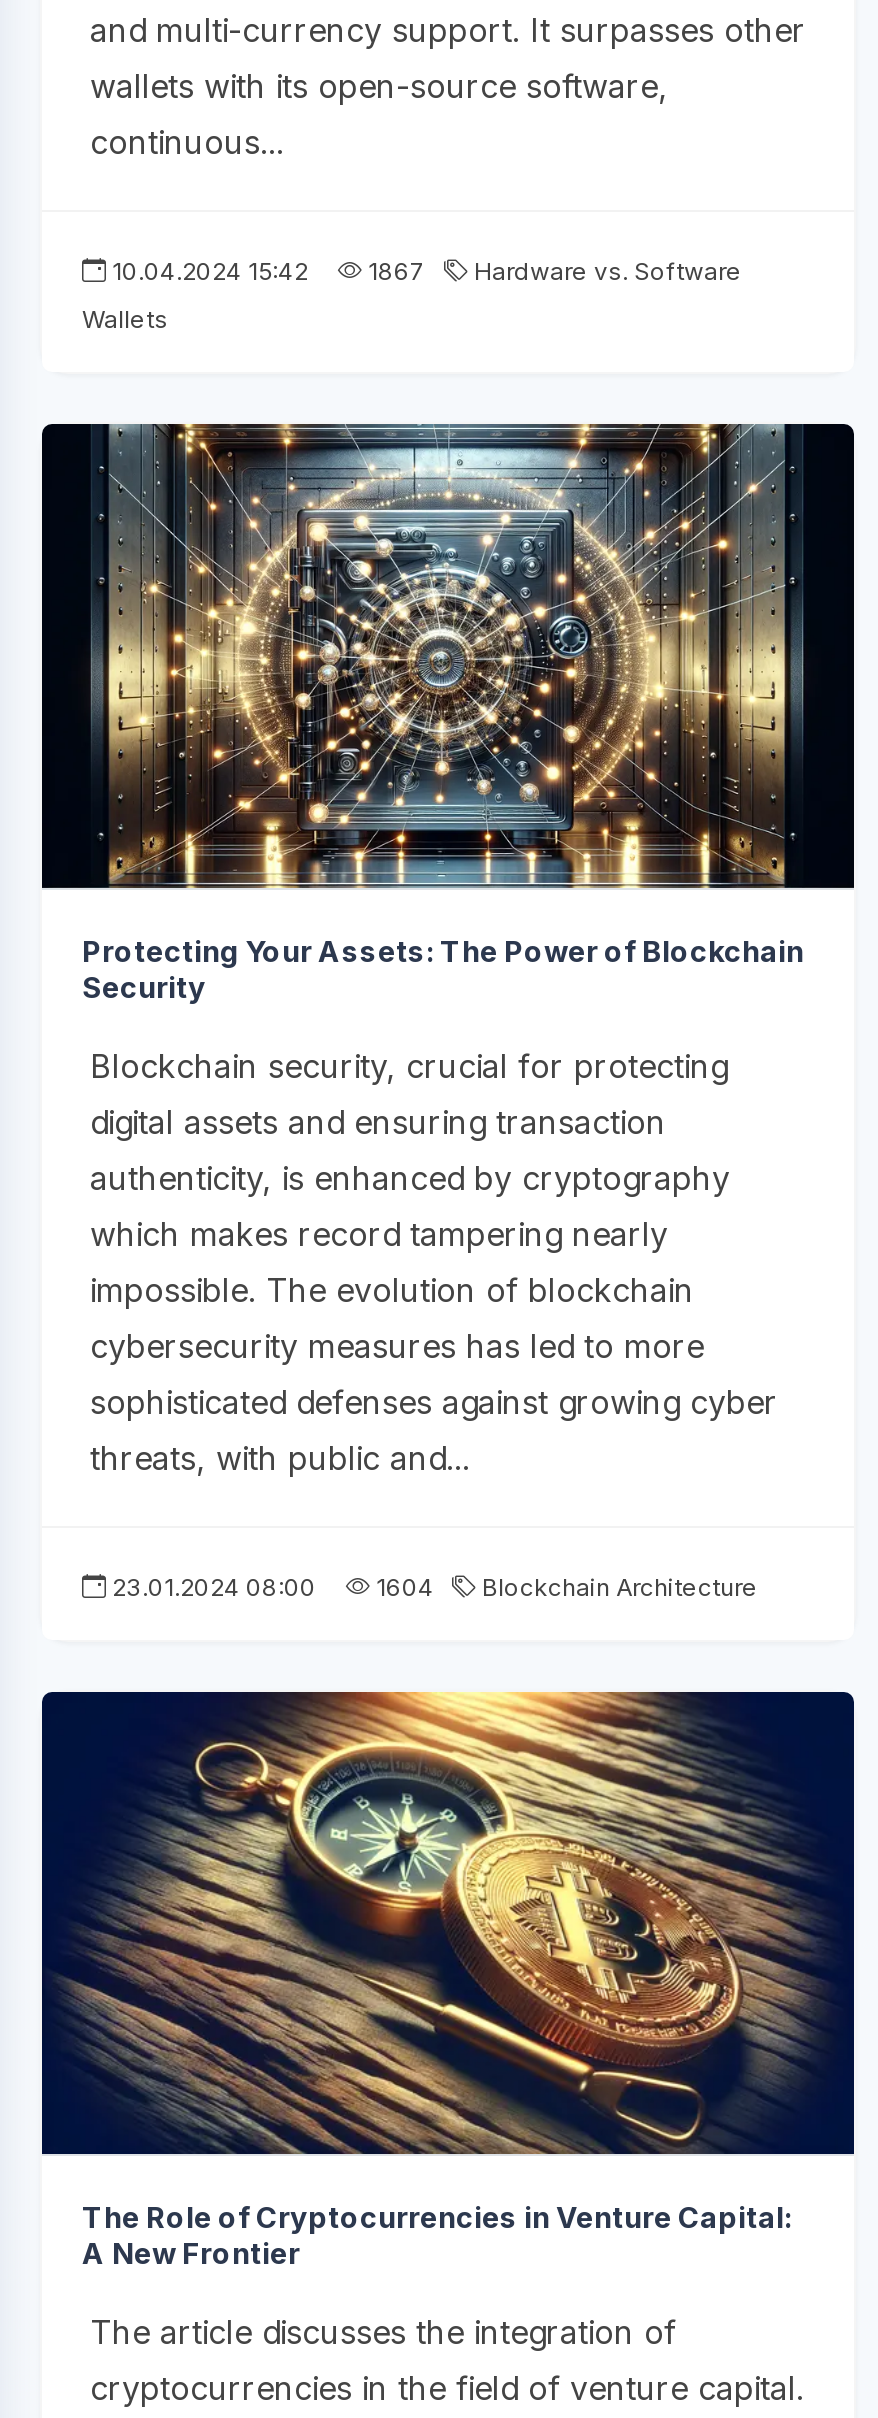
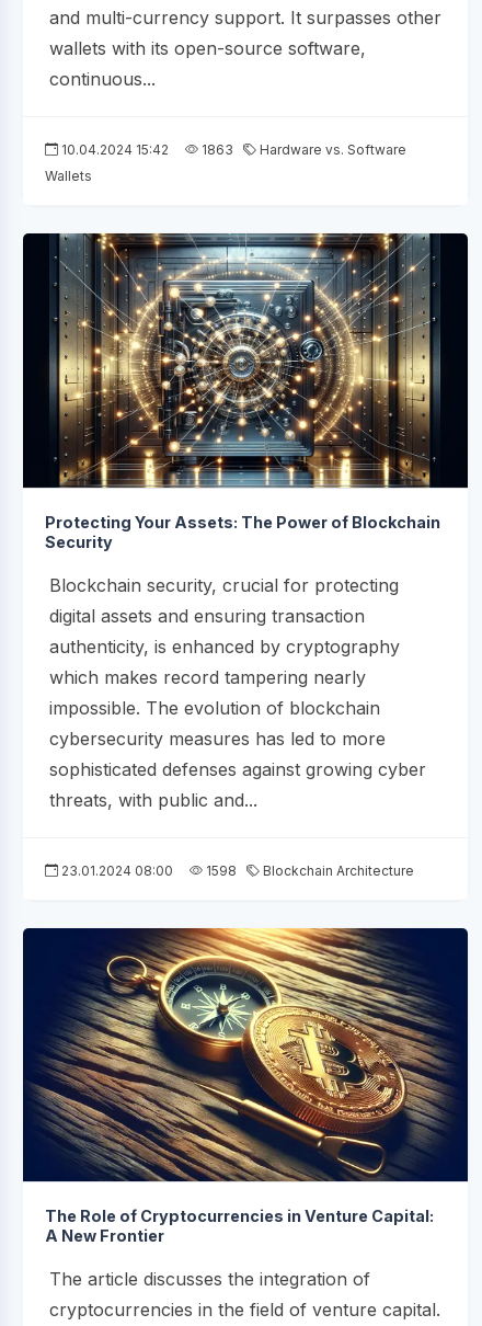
- 10.04.2024 15:42 1867 Hardware vs. Software
+ 10.04.2024 15:42 1863 Hardware vs. Software

- 23.01.2024 08:00 1604 Blockchain Architecture
+ 23.01.2024 08:00 1598 Blockchain Architecture
